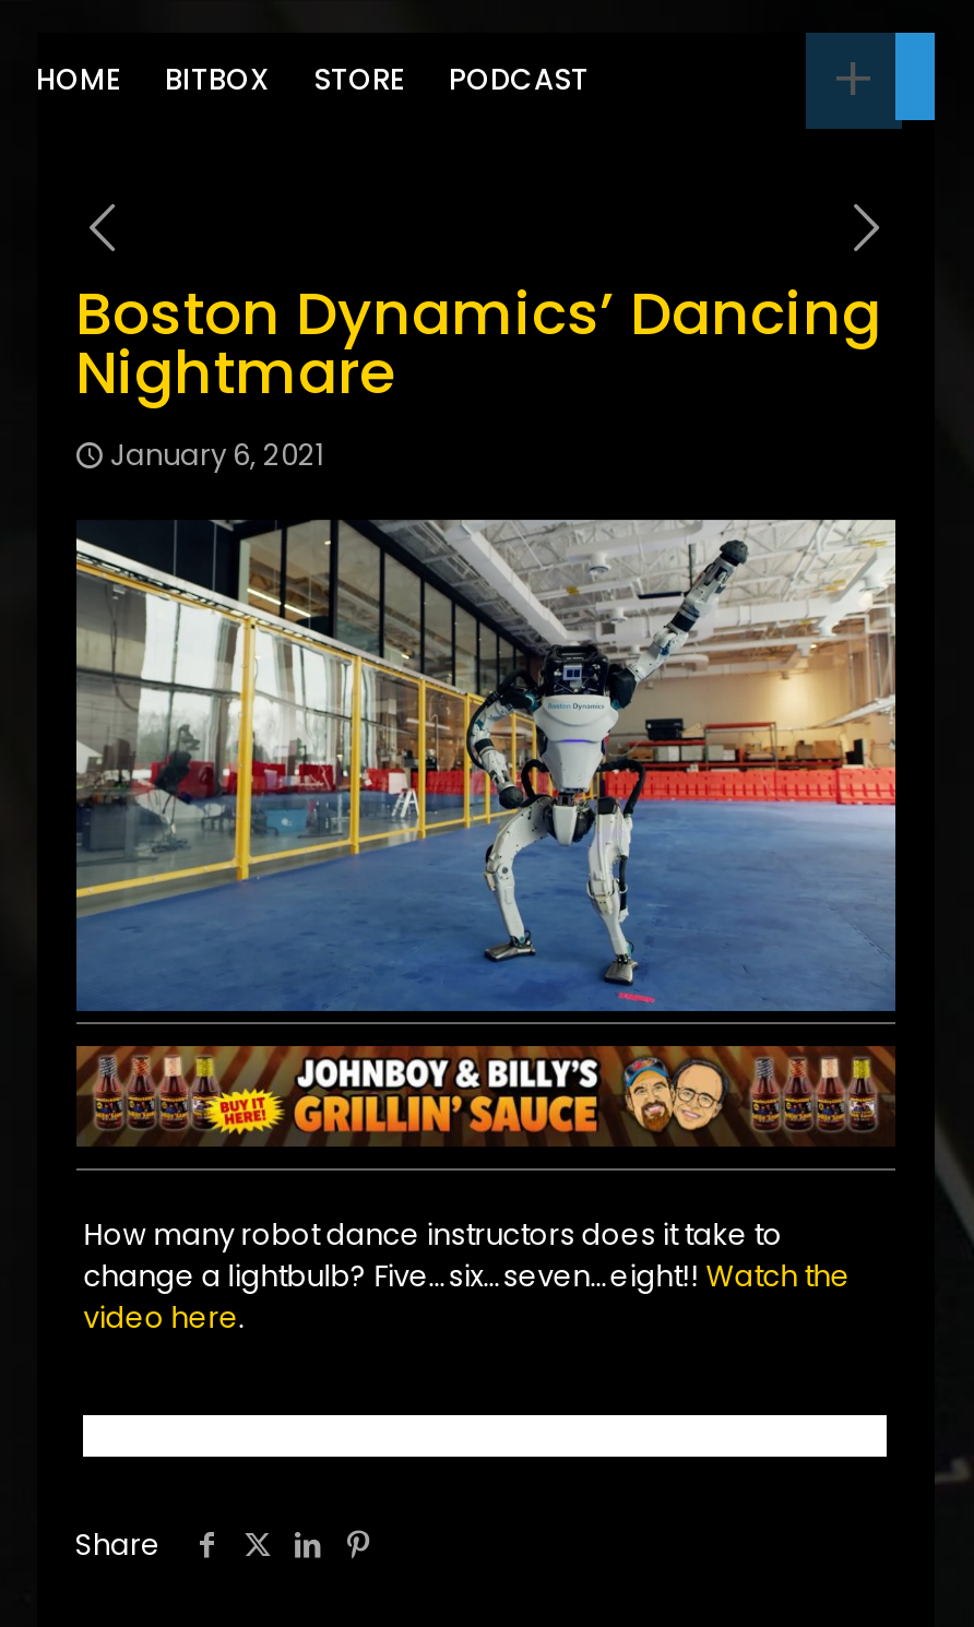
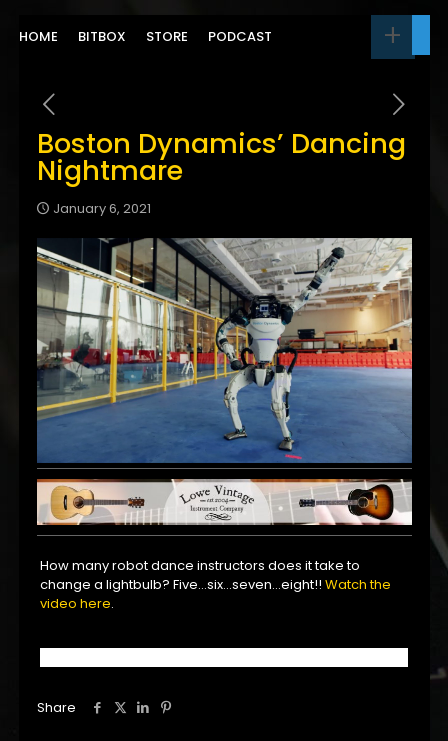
- [image]
+ [image]
